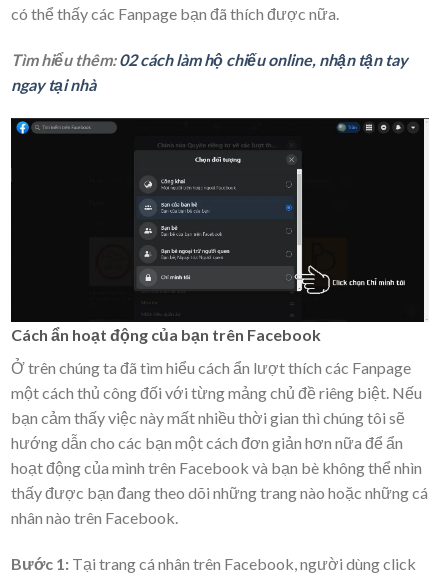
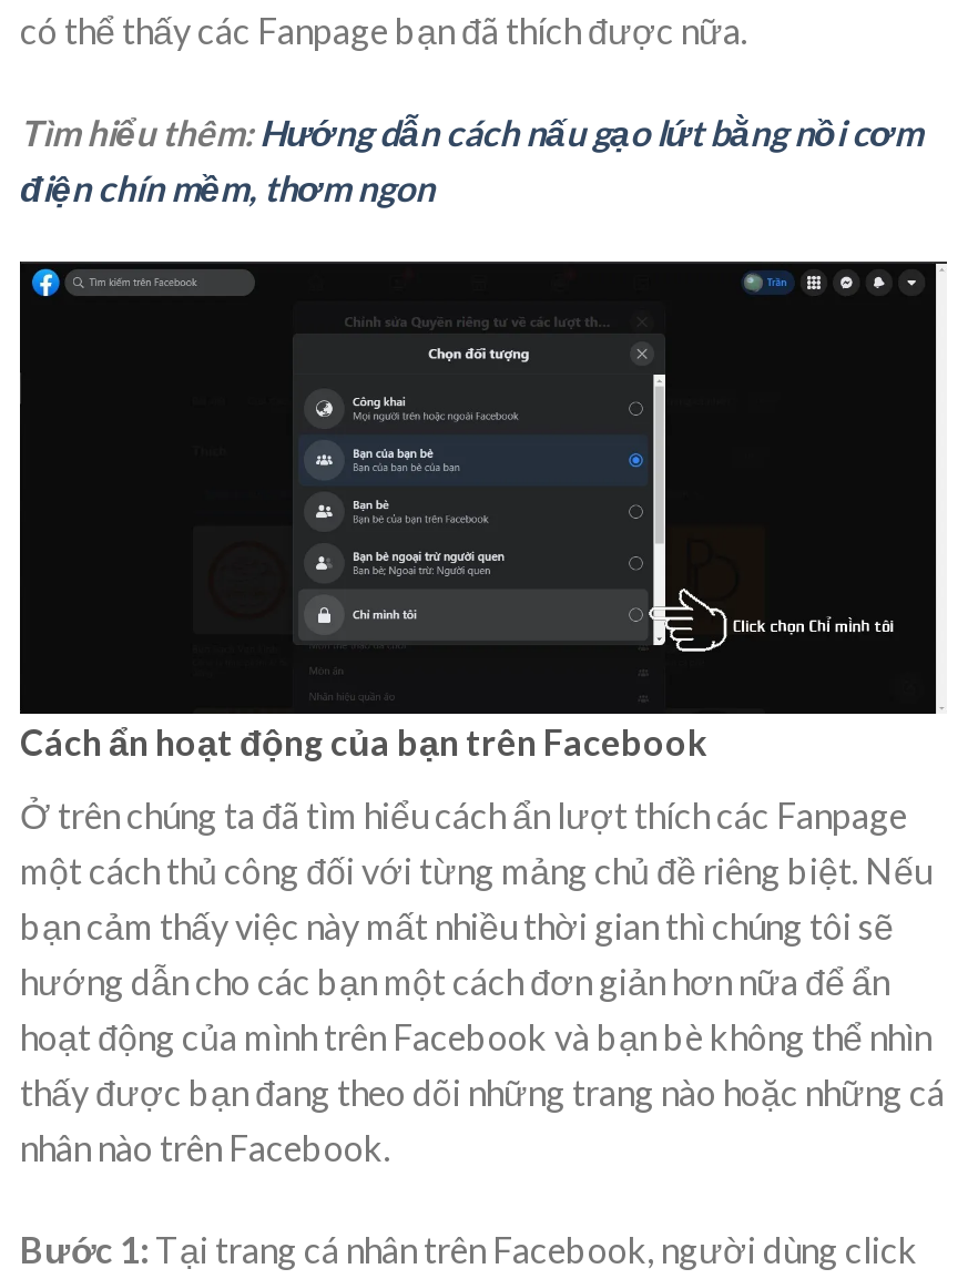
- Tìm hiểu thêm: 02 cách làm hộ chiếu online, nhận tận tay
- ngay tại nhà
+ Tìm hiểu thêm: Hướng dẫn cách nấu gạo lứt bằng nồi cơm
+ điện chín mềm, thơm ngon
